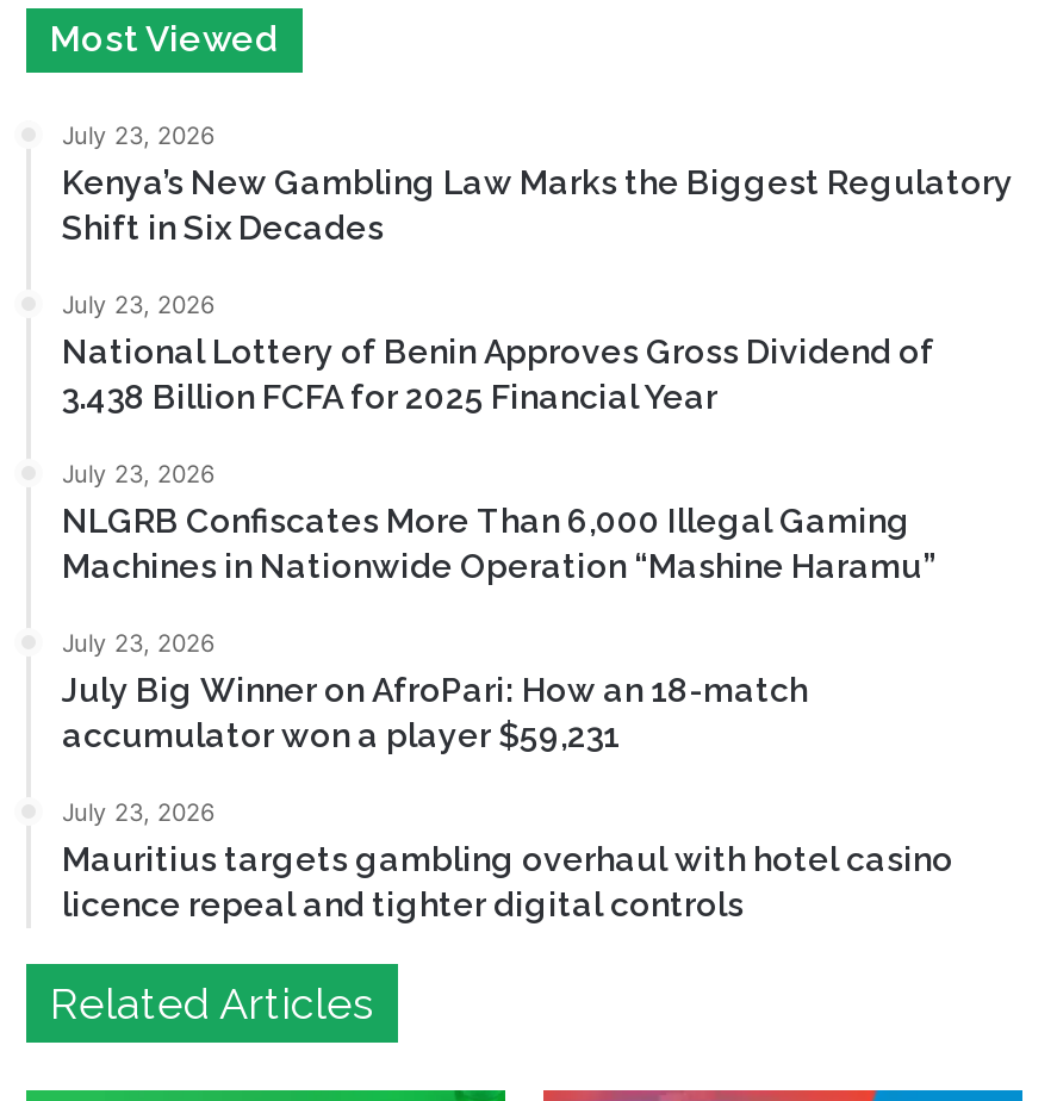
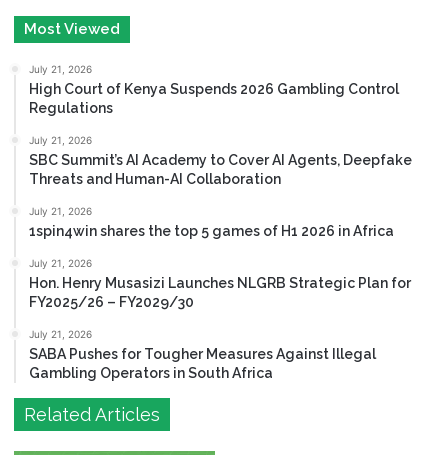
- July 23, 2026
- Kenya’s New Gambling Law Marks the Biggest Regulatory
- Shift in Six Decades
+ July 21, 2026
+ High Court of Kenya Suspends 2026 Gambling Control
+ Regulations

- July 23, 2026
- National Lottery of Benin Approves Gross Dividend of
- 3.438 Billion FCFA for 2025 Financial Year
+ July 21, 2026
+ SBC Summit’s AI Academy to Cover AI Agents, Deepfake
+ Threats and Human-AI Collaboration

- July 23, 2026
- NLGRB Confiscates More Than 6,000 Illegal Gaming
- Machines in Nationwide Operation “Mashine Haramu”
+ July 21, 2026
+ 1spin4win shares the top 5 games of H1 2026 in Africa

- July 23, 2026
- July Big Winner on AfroPari: How an 18-match
- accumulator won a player $59,231
+ July 21, 2026
+ Hon. Henry Musasizi Launches NLGRB Strategic Plan for
+ FY2025/26 – FY2029/30

- July 23, 2026
- Mauritius targets gambling overhaul with hotel casino
- licence repeal and tighter digital controls
+ July 21, 2026
+ SABA Pushes for Tougher Measures Against Illegal
+ Gambling Operators in South Africa
